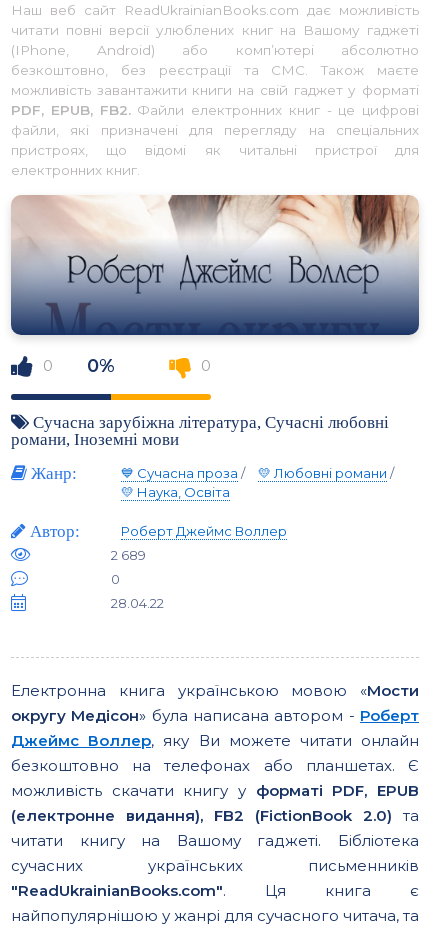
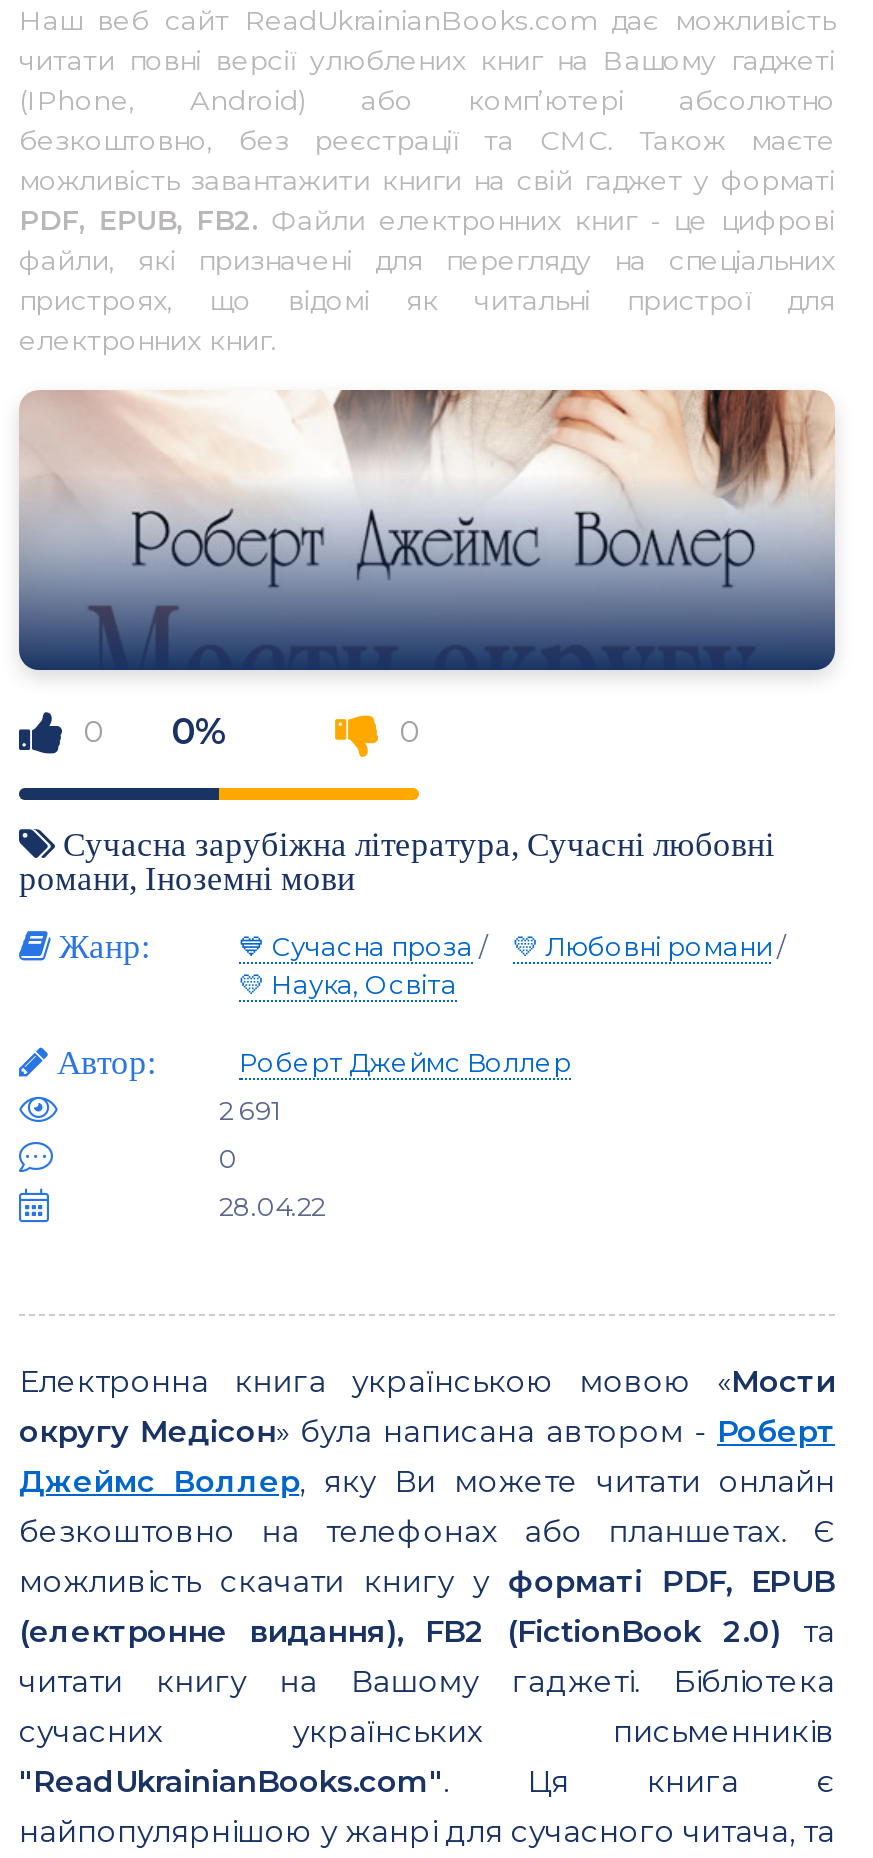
- 2 689
+ 2 691
